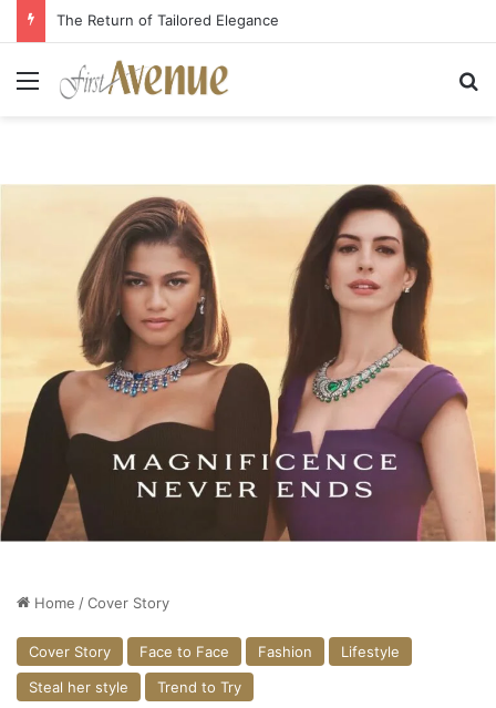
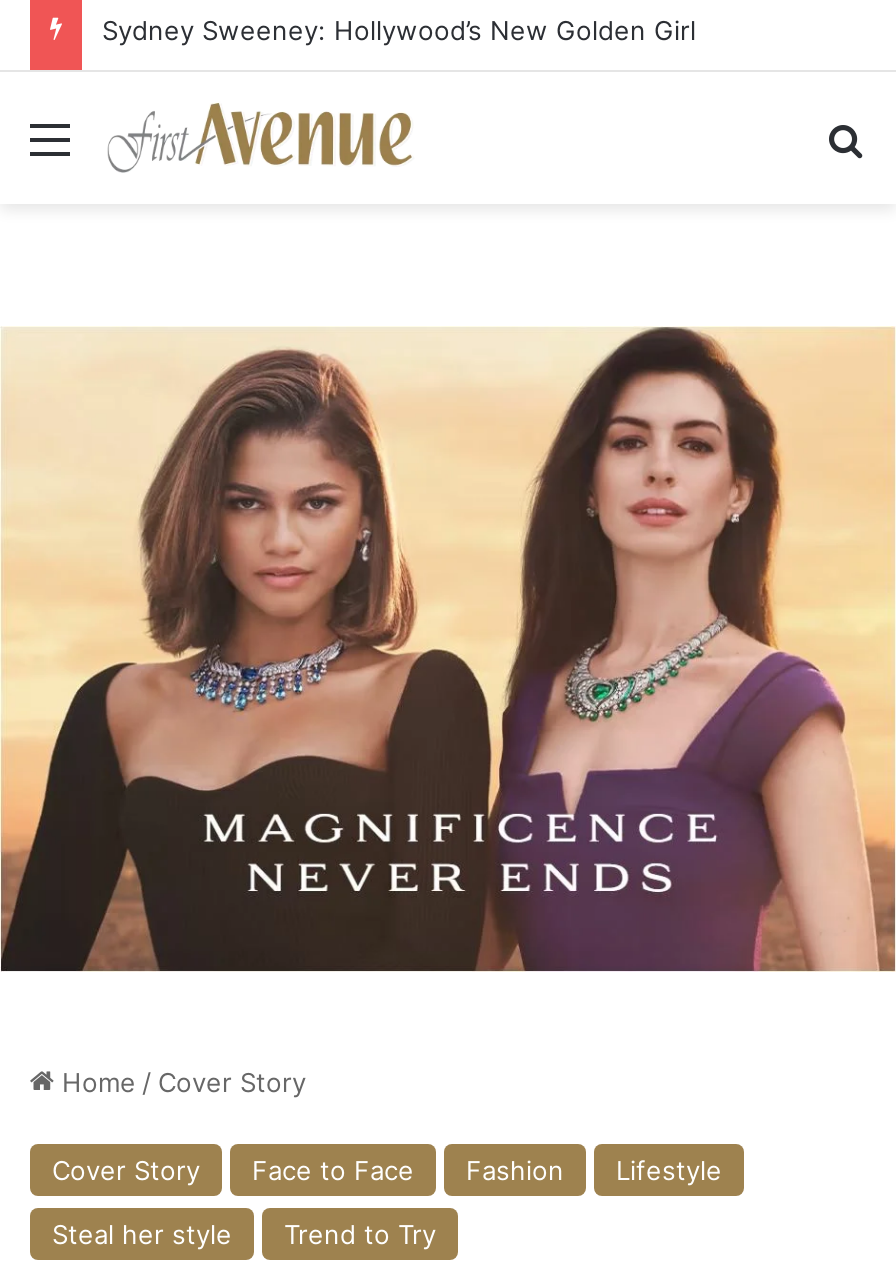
- The Return of Tailored Elegance
+ Sydney Sweeney: Hollywood’s New Golden Girl
